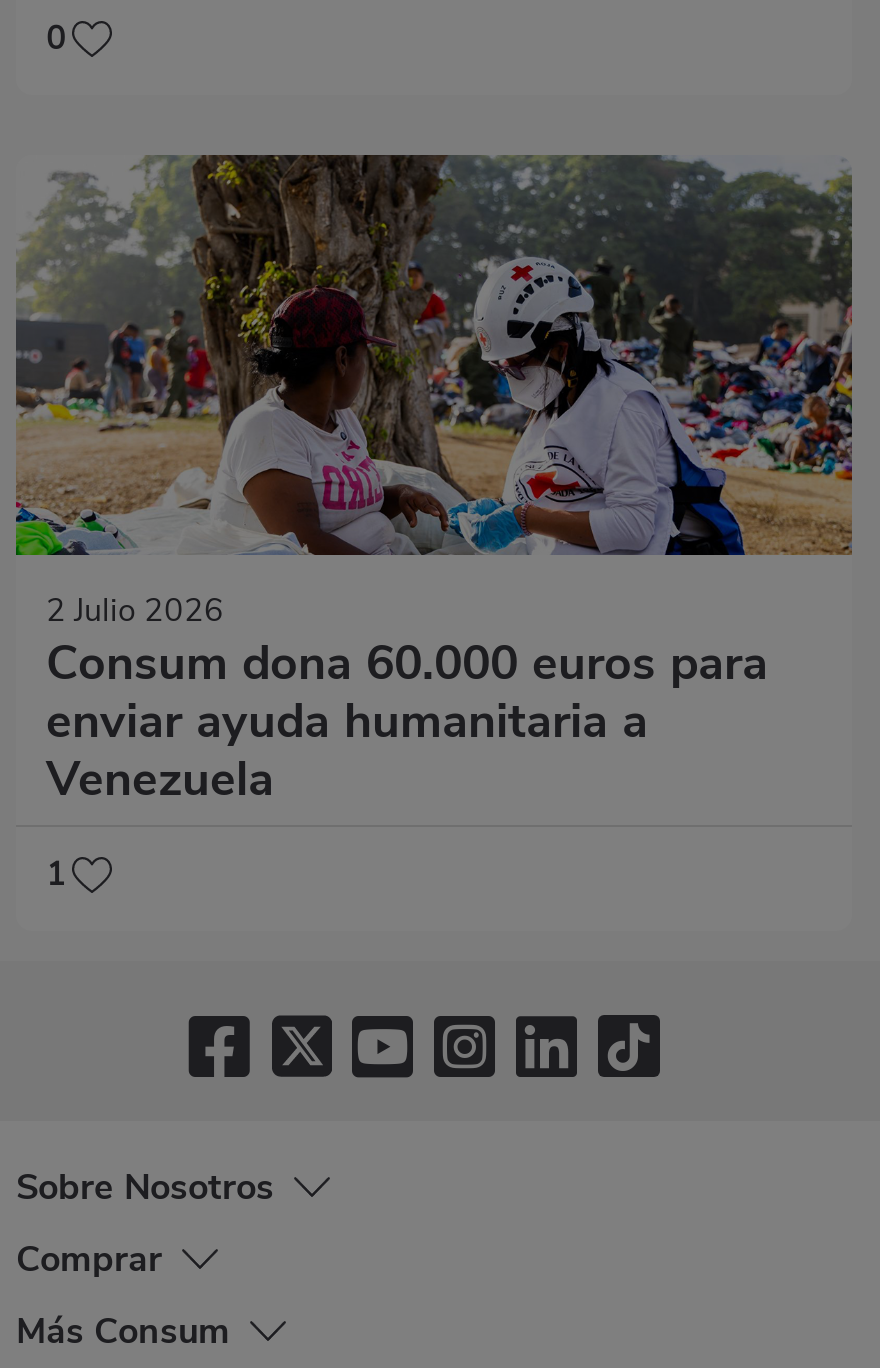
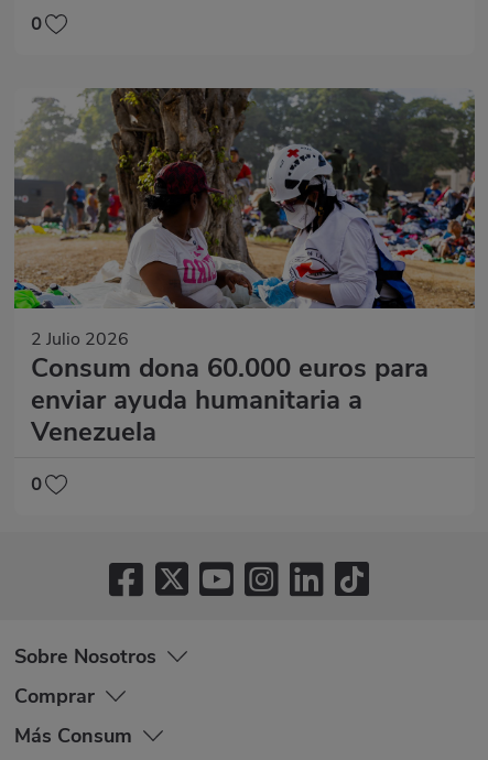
- 1
+ 0
